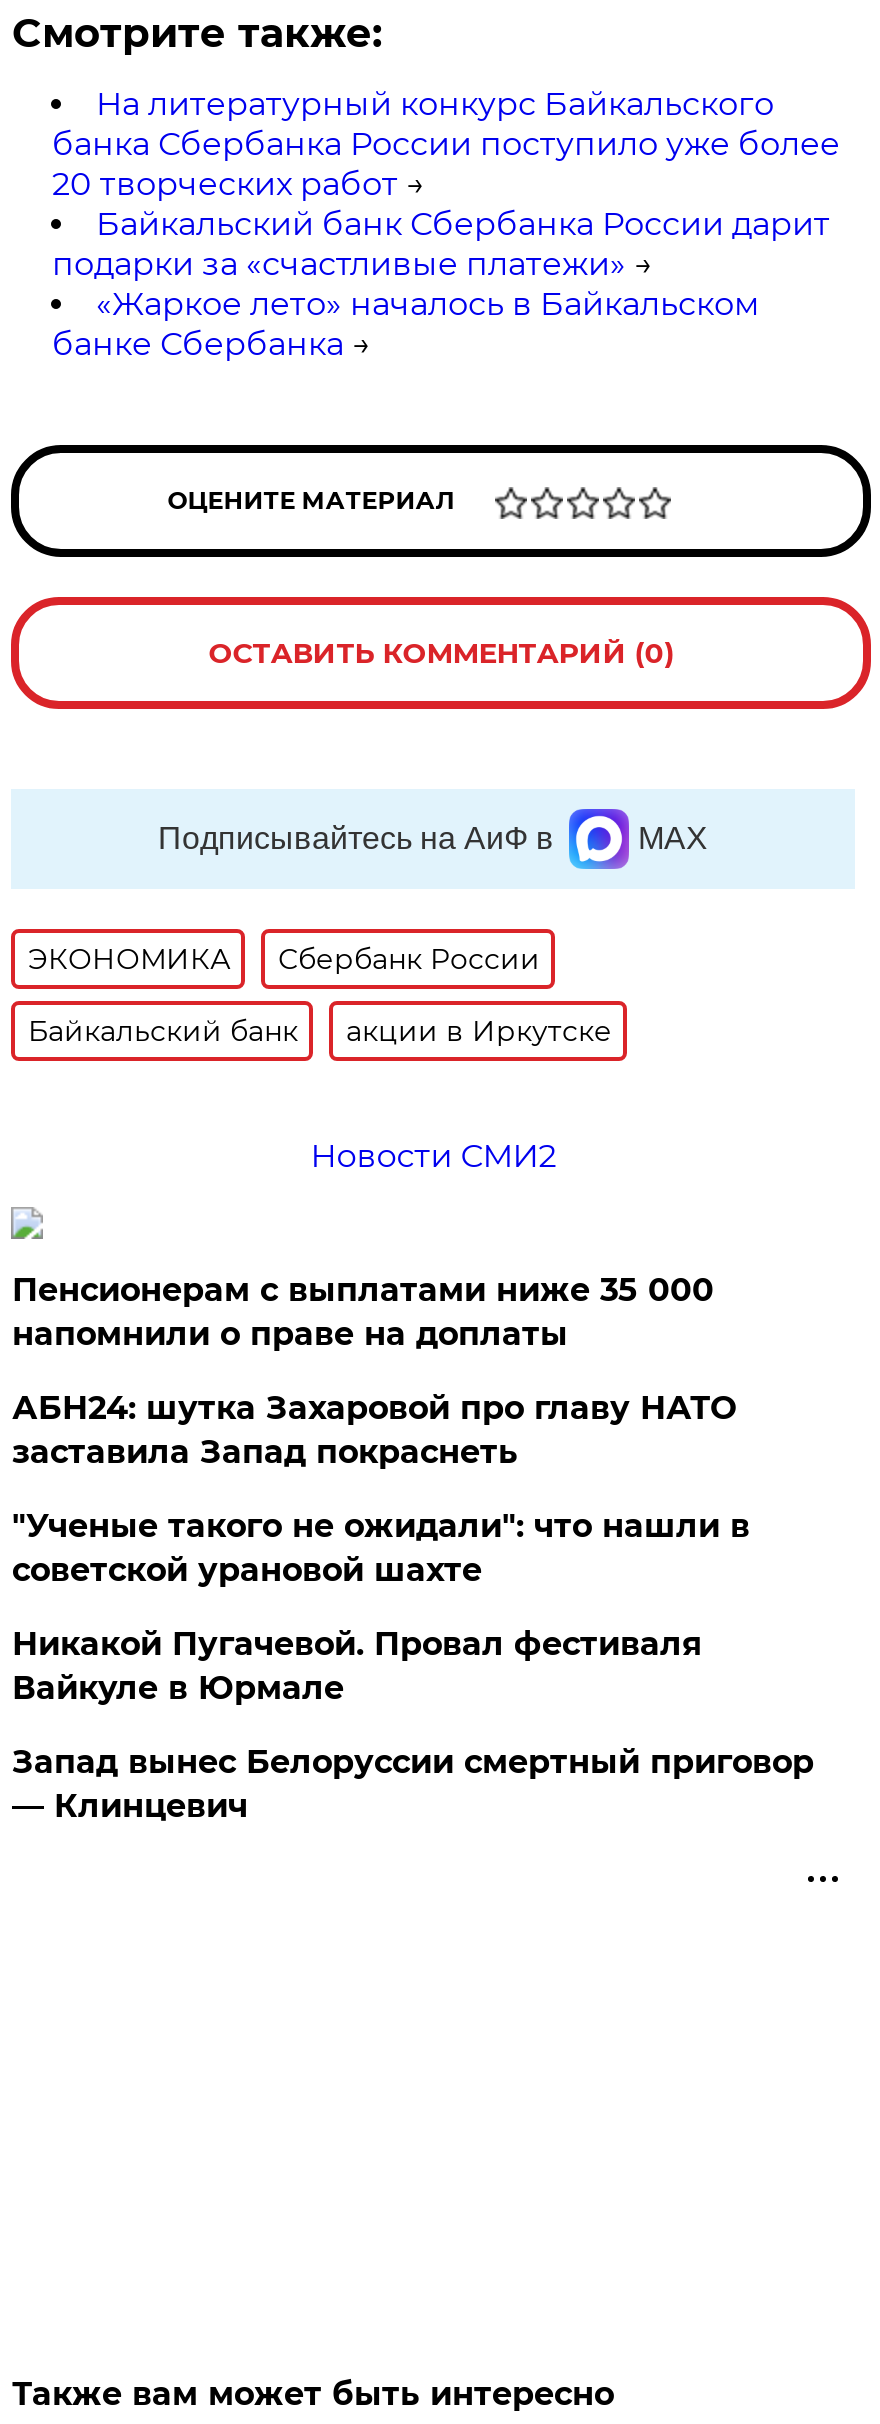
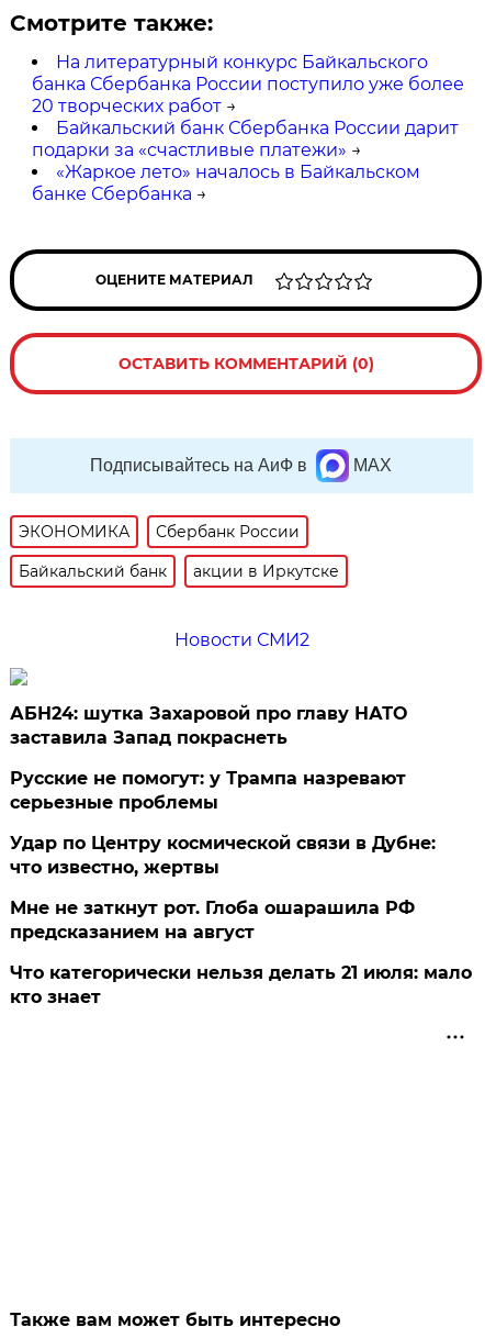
- Пенсионерам с выплатами ниже 35 000
- напомнили о праве на доплаты

moved up: АБН24: шутка Захаровой про главу НАТО | заставила Запад покраснеть

- "Ученые такого не ожидали": что нашли в
- советской урановой шахте
- Никакой Пугачевой. Провал фестиваля
- Вайкуле в Юрмале
- Запад вынес Белоруссии смертный приговор
- — Клинцевич
+ Русские не помогут: у Трампа назревают
+ серьезные проблемы
+ Удар по Центру космической связи в Дубне:
+ что известно, жертвы
+ Мне не заткнут рот. Глоба ошарашила РФ
+ предсказанием на август
+ Что категорически нельзя делать 21 июля: мало
+ кто знает
